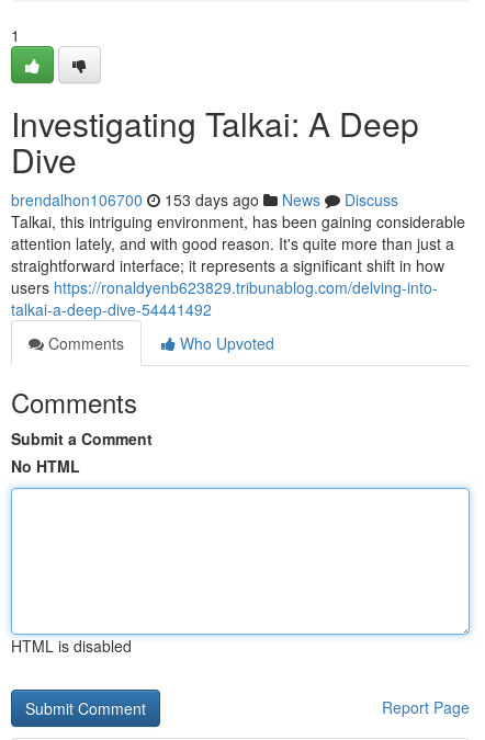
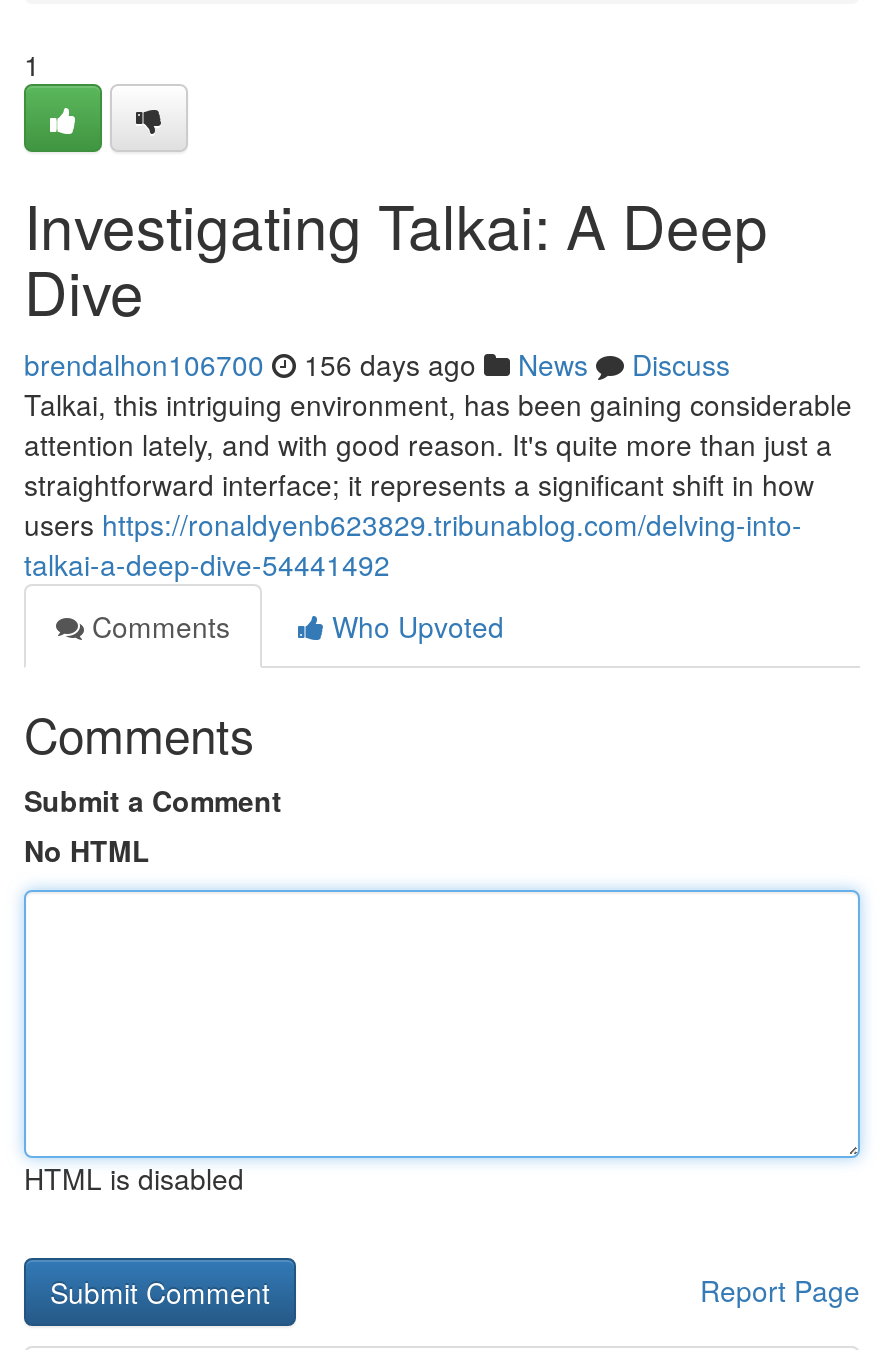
- brendalhon106700 153 days ago News Discuss
+ brendalhon106700 156 days ago News Discuss
